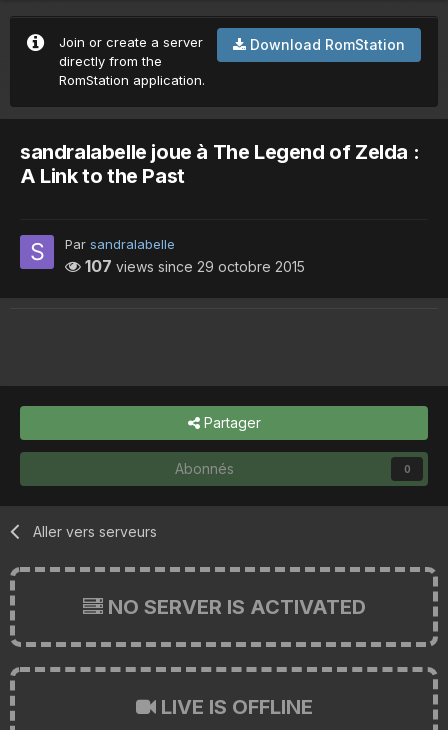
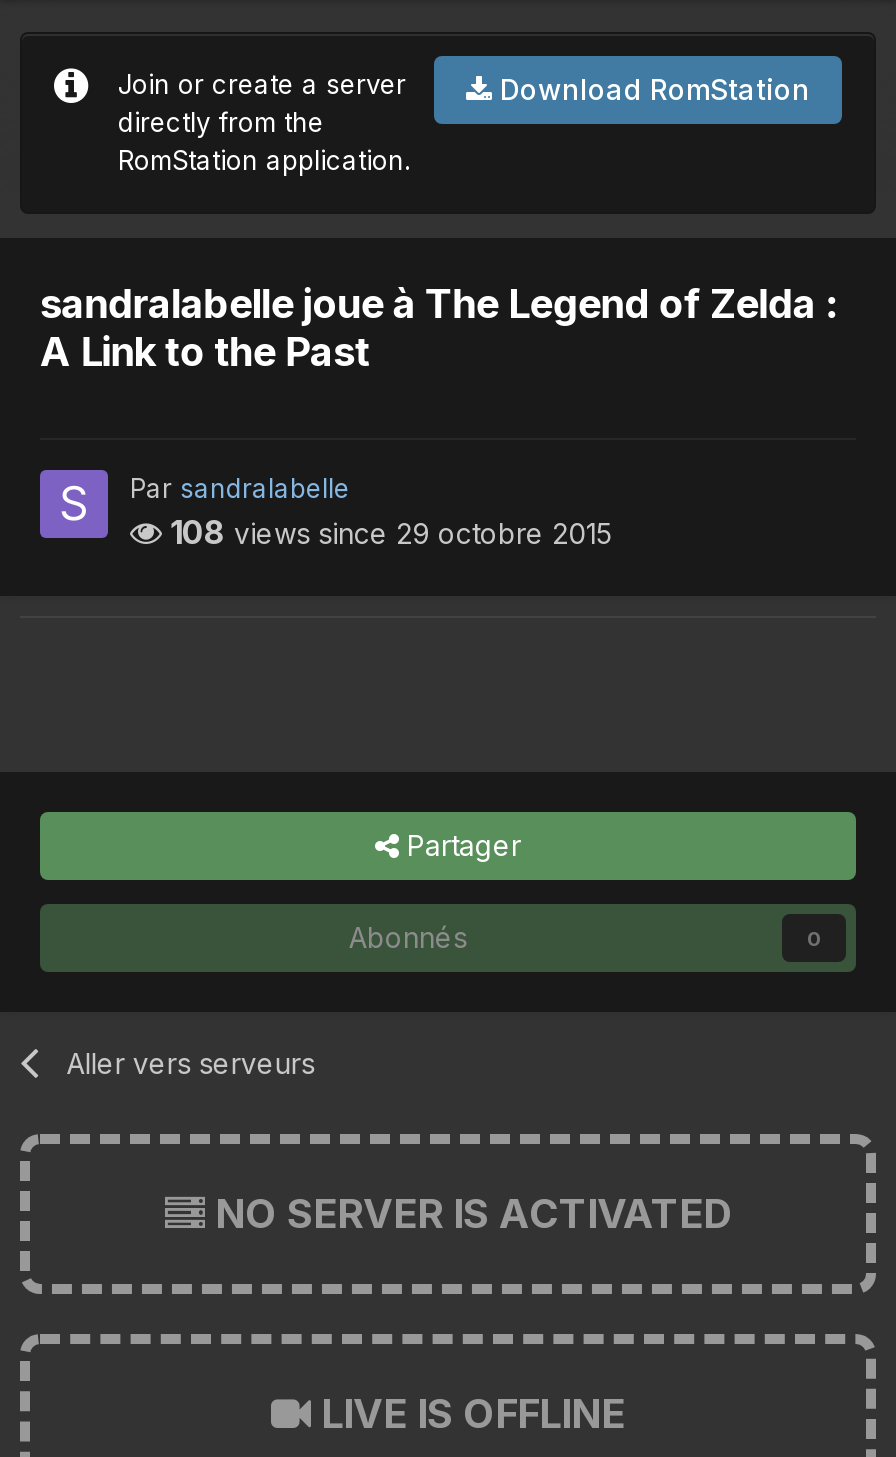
- 107 views since 29 octobre 2015
+ 108 views since 29 octobre 2015
